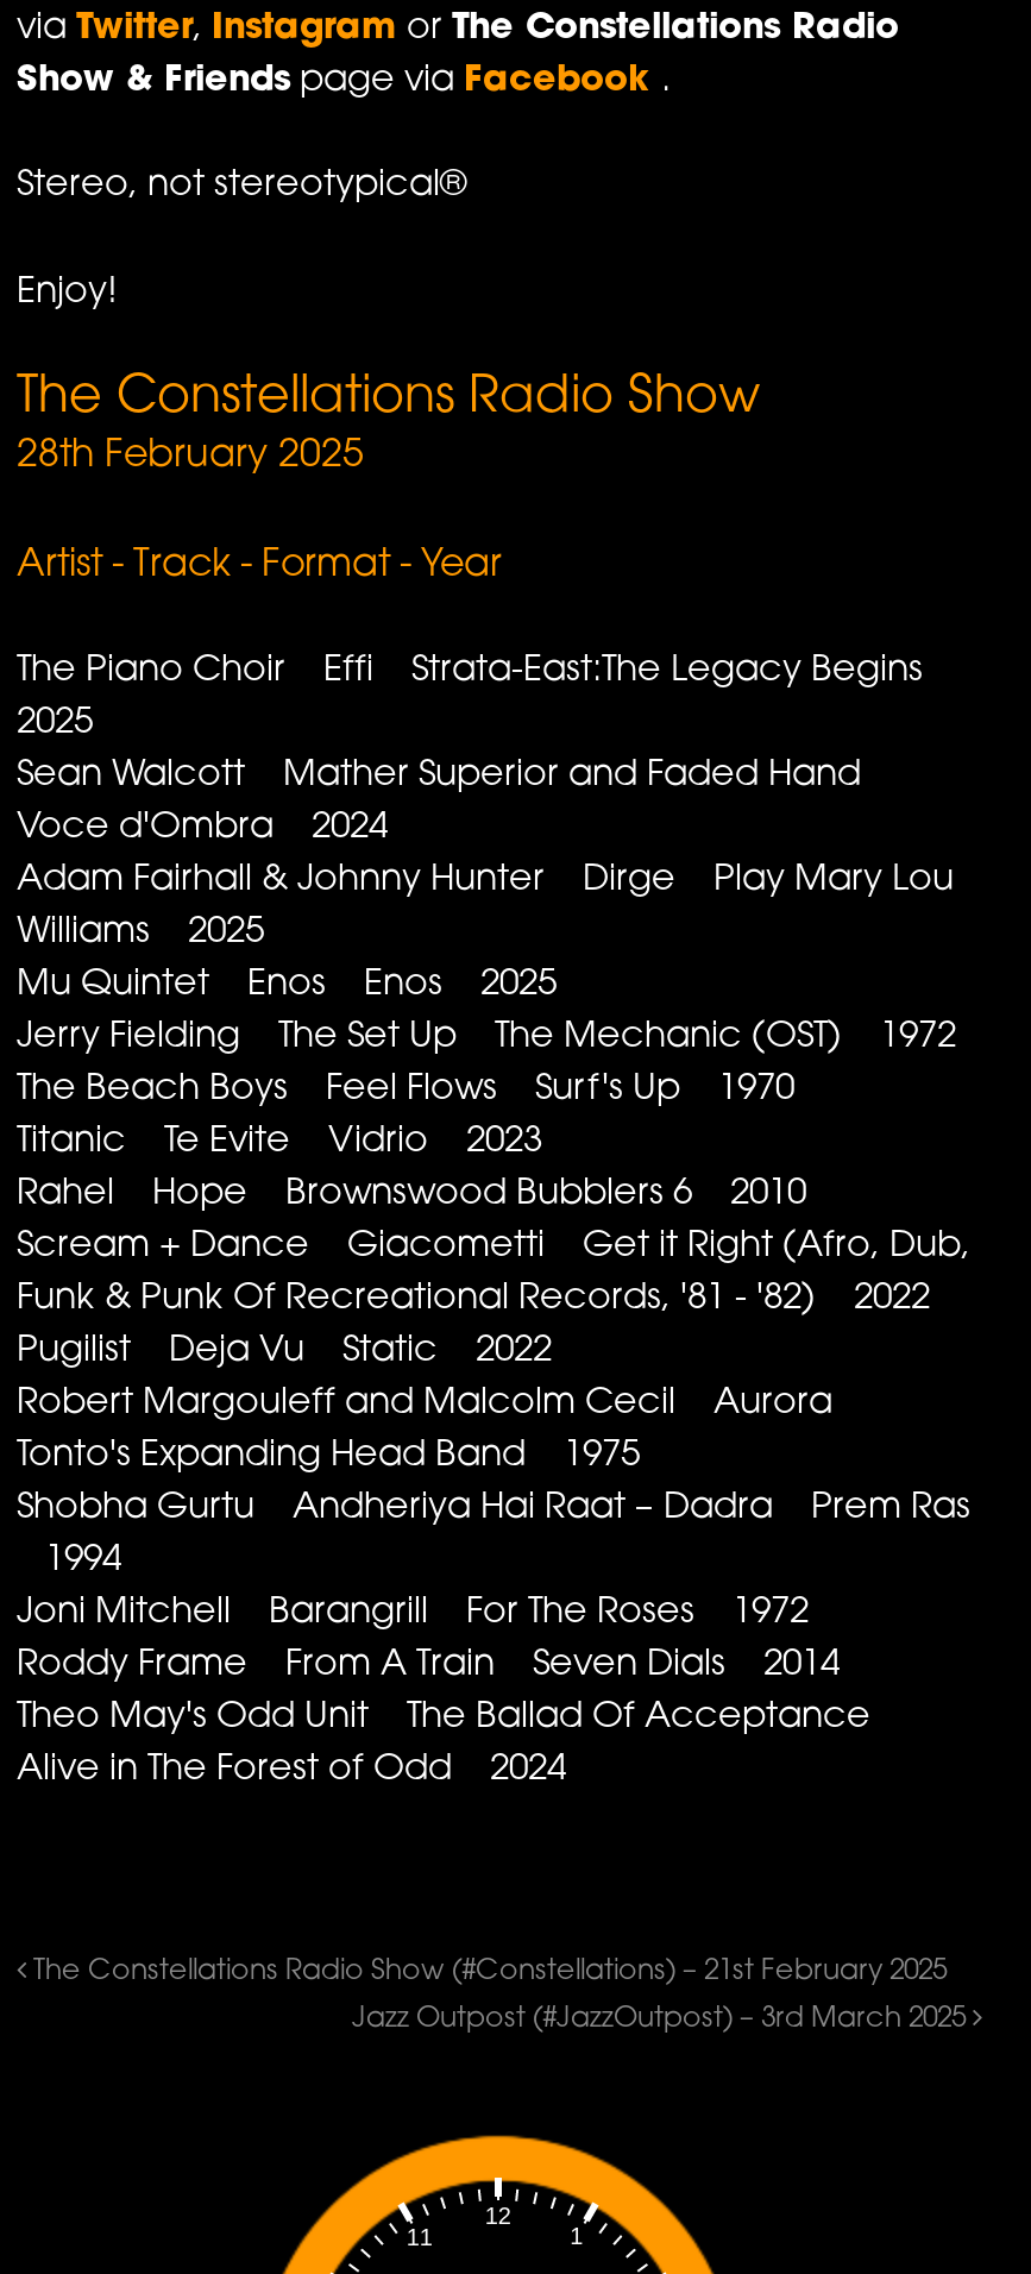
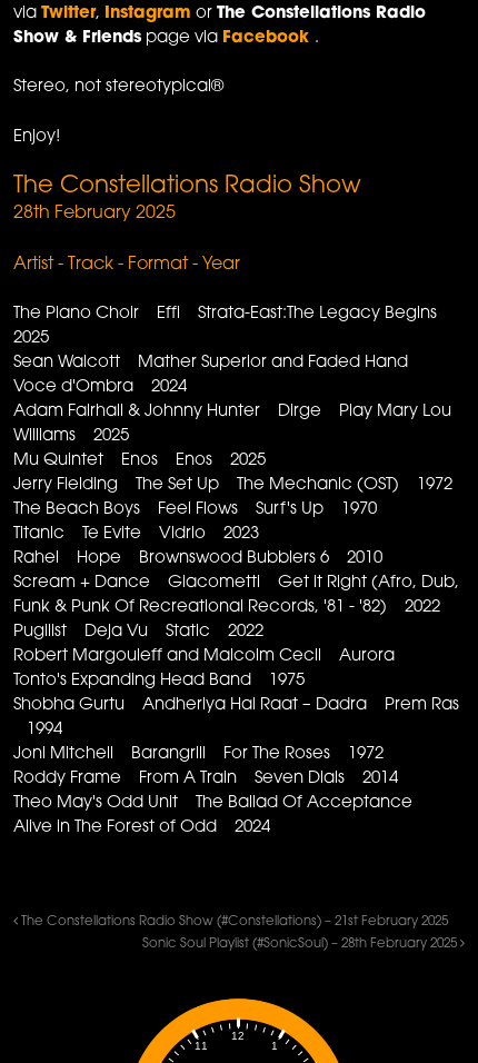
- Jazz Outpost (#JazzOutpost) – 3rd March 2025
+ Sonic Soul Playlist (#SonicSoul) – 28th February 2025
